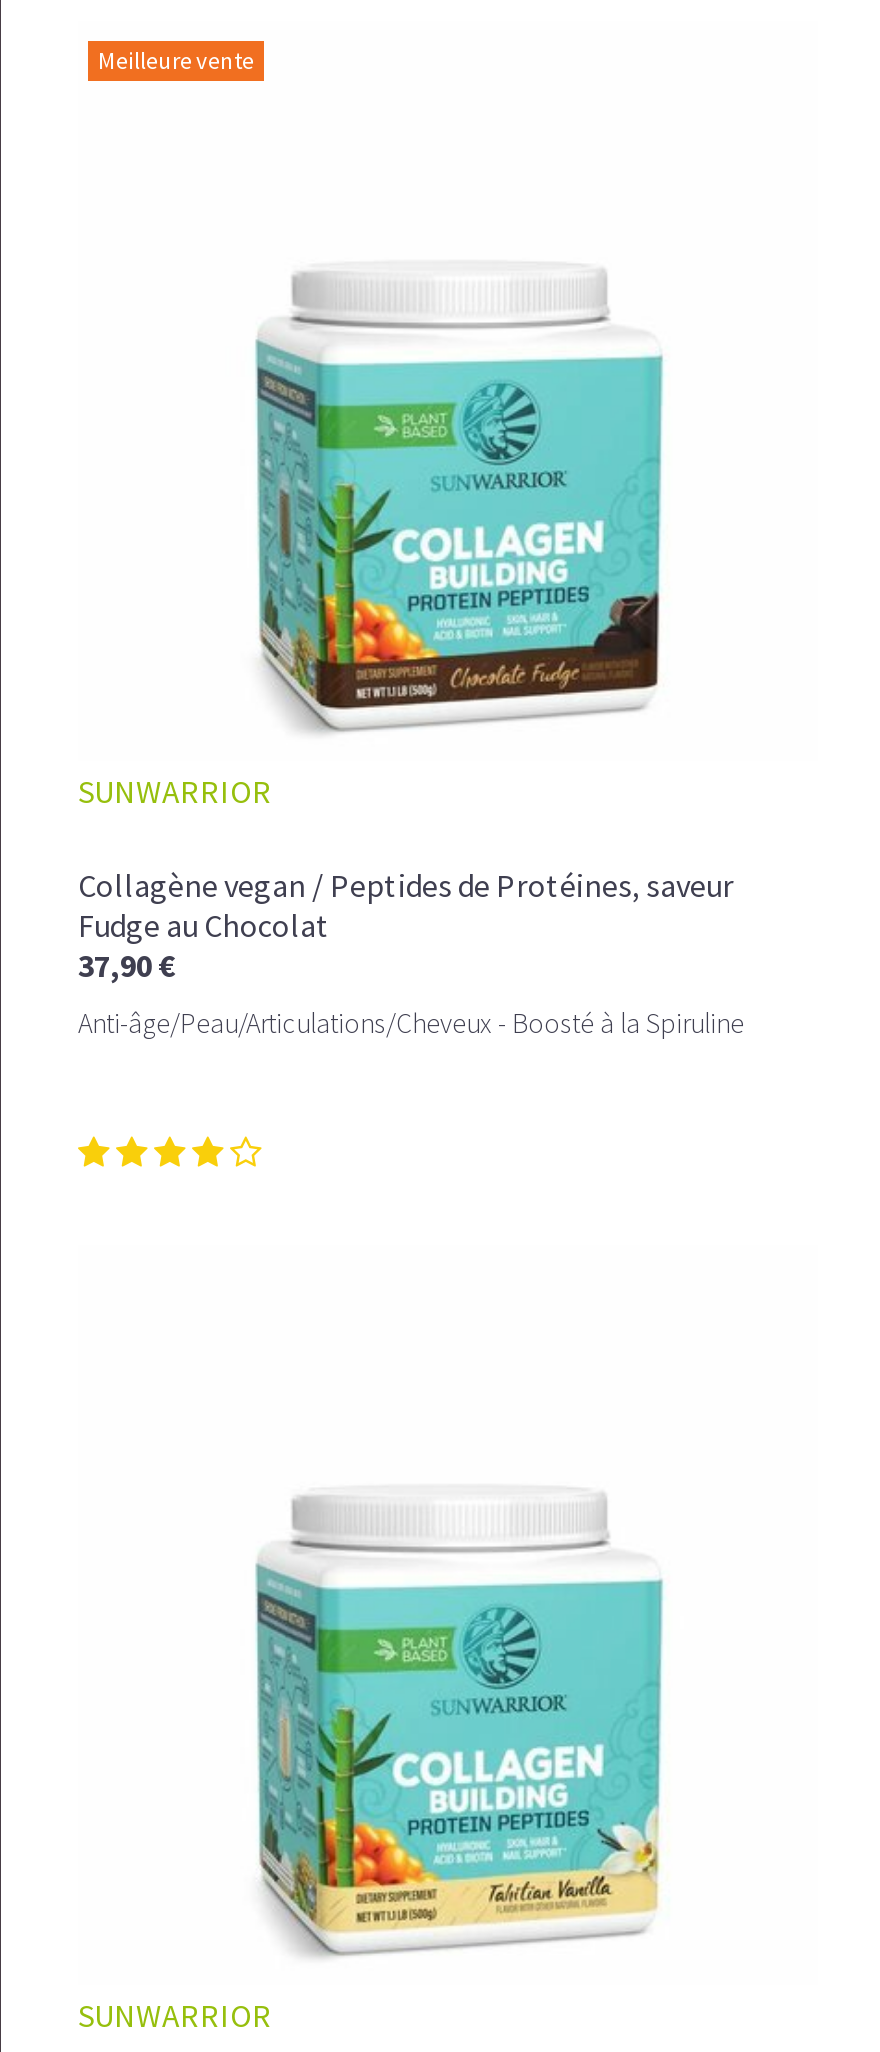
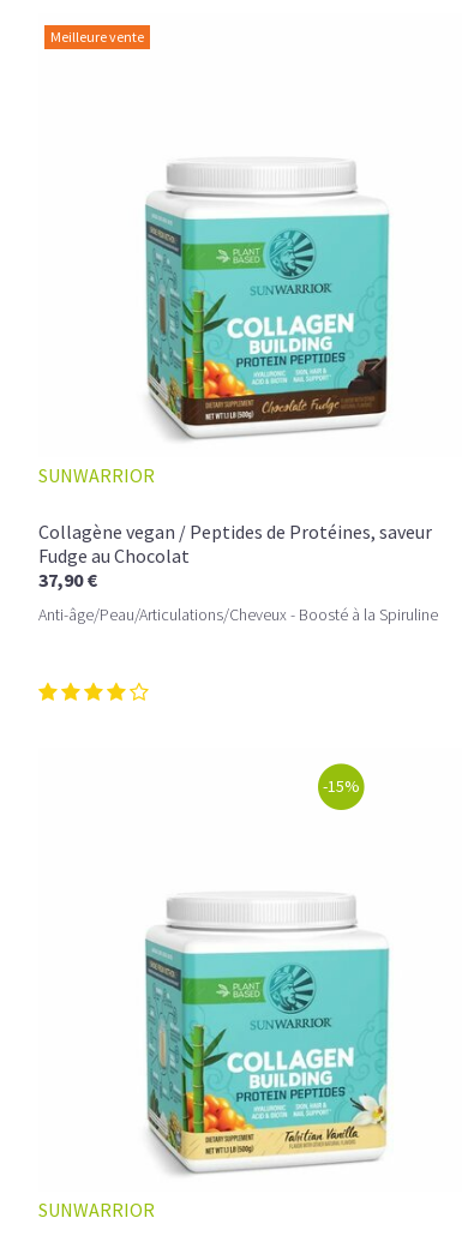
+ -15%
